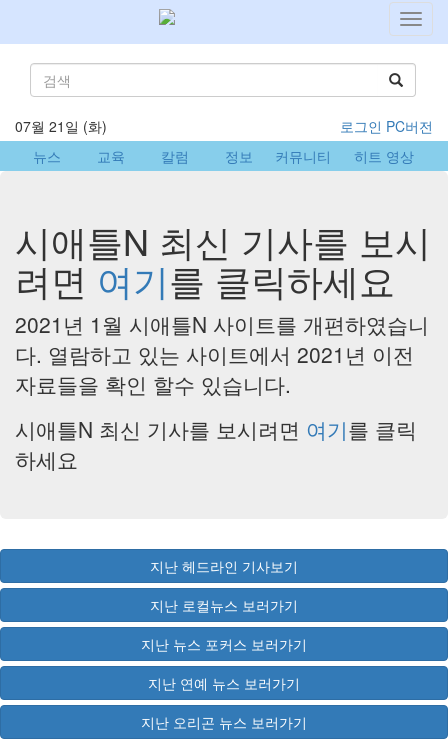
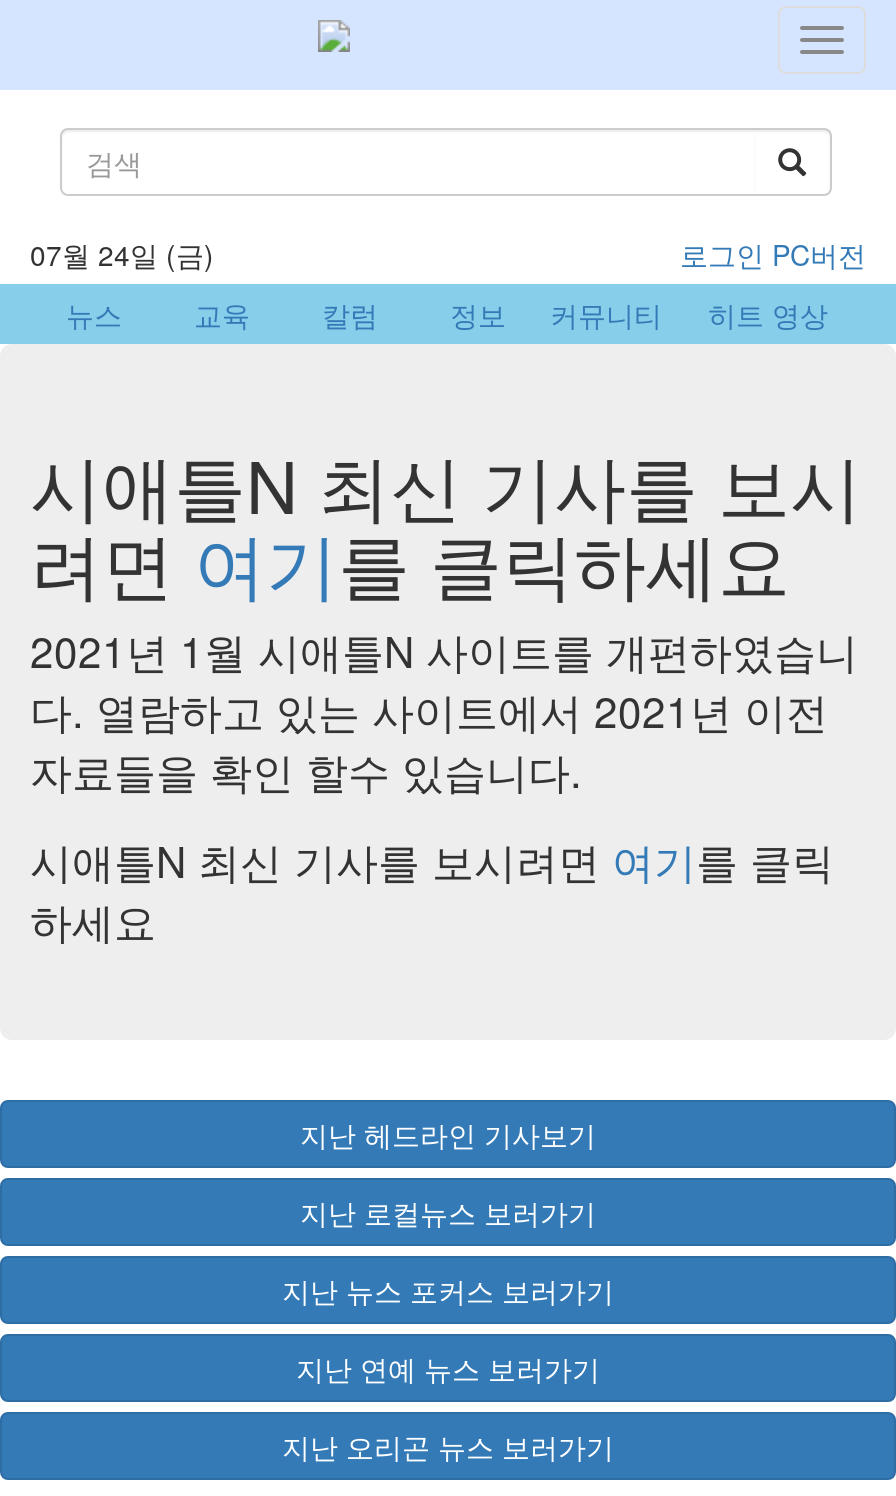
- 07월 21일 (화)
+ 07월 24일 (금)
